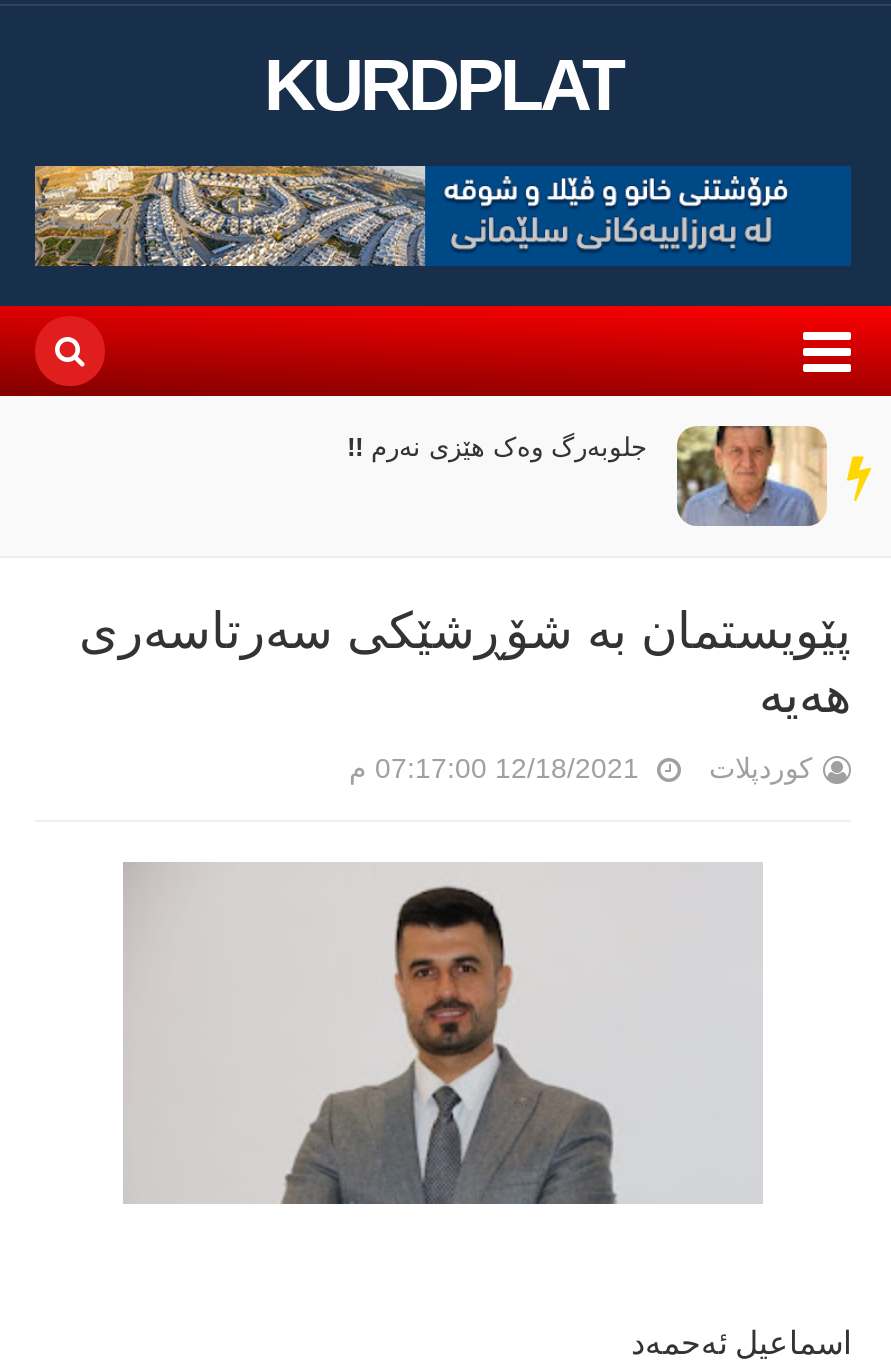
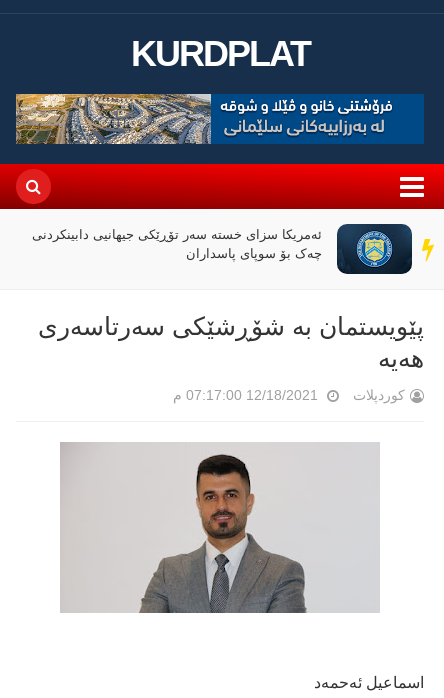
- [image]
- جلوبەرگ وەک هێزی نەرم !!
+ [image]
+ ئەمریکا سزای خستە سەر تۆڕێکی جیهانیی دابینکردنی
+ چەک بۆ سوپای پاسداران
